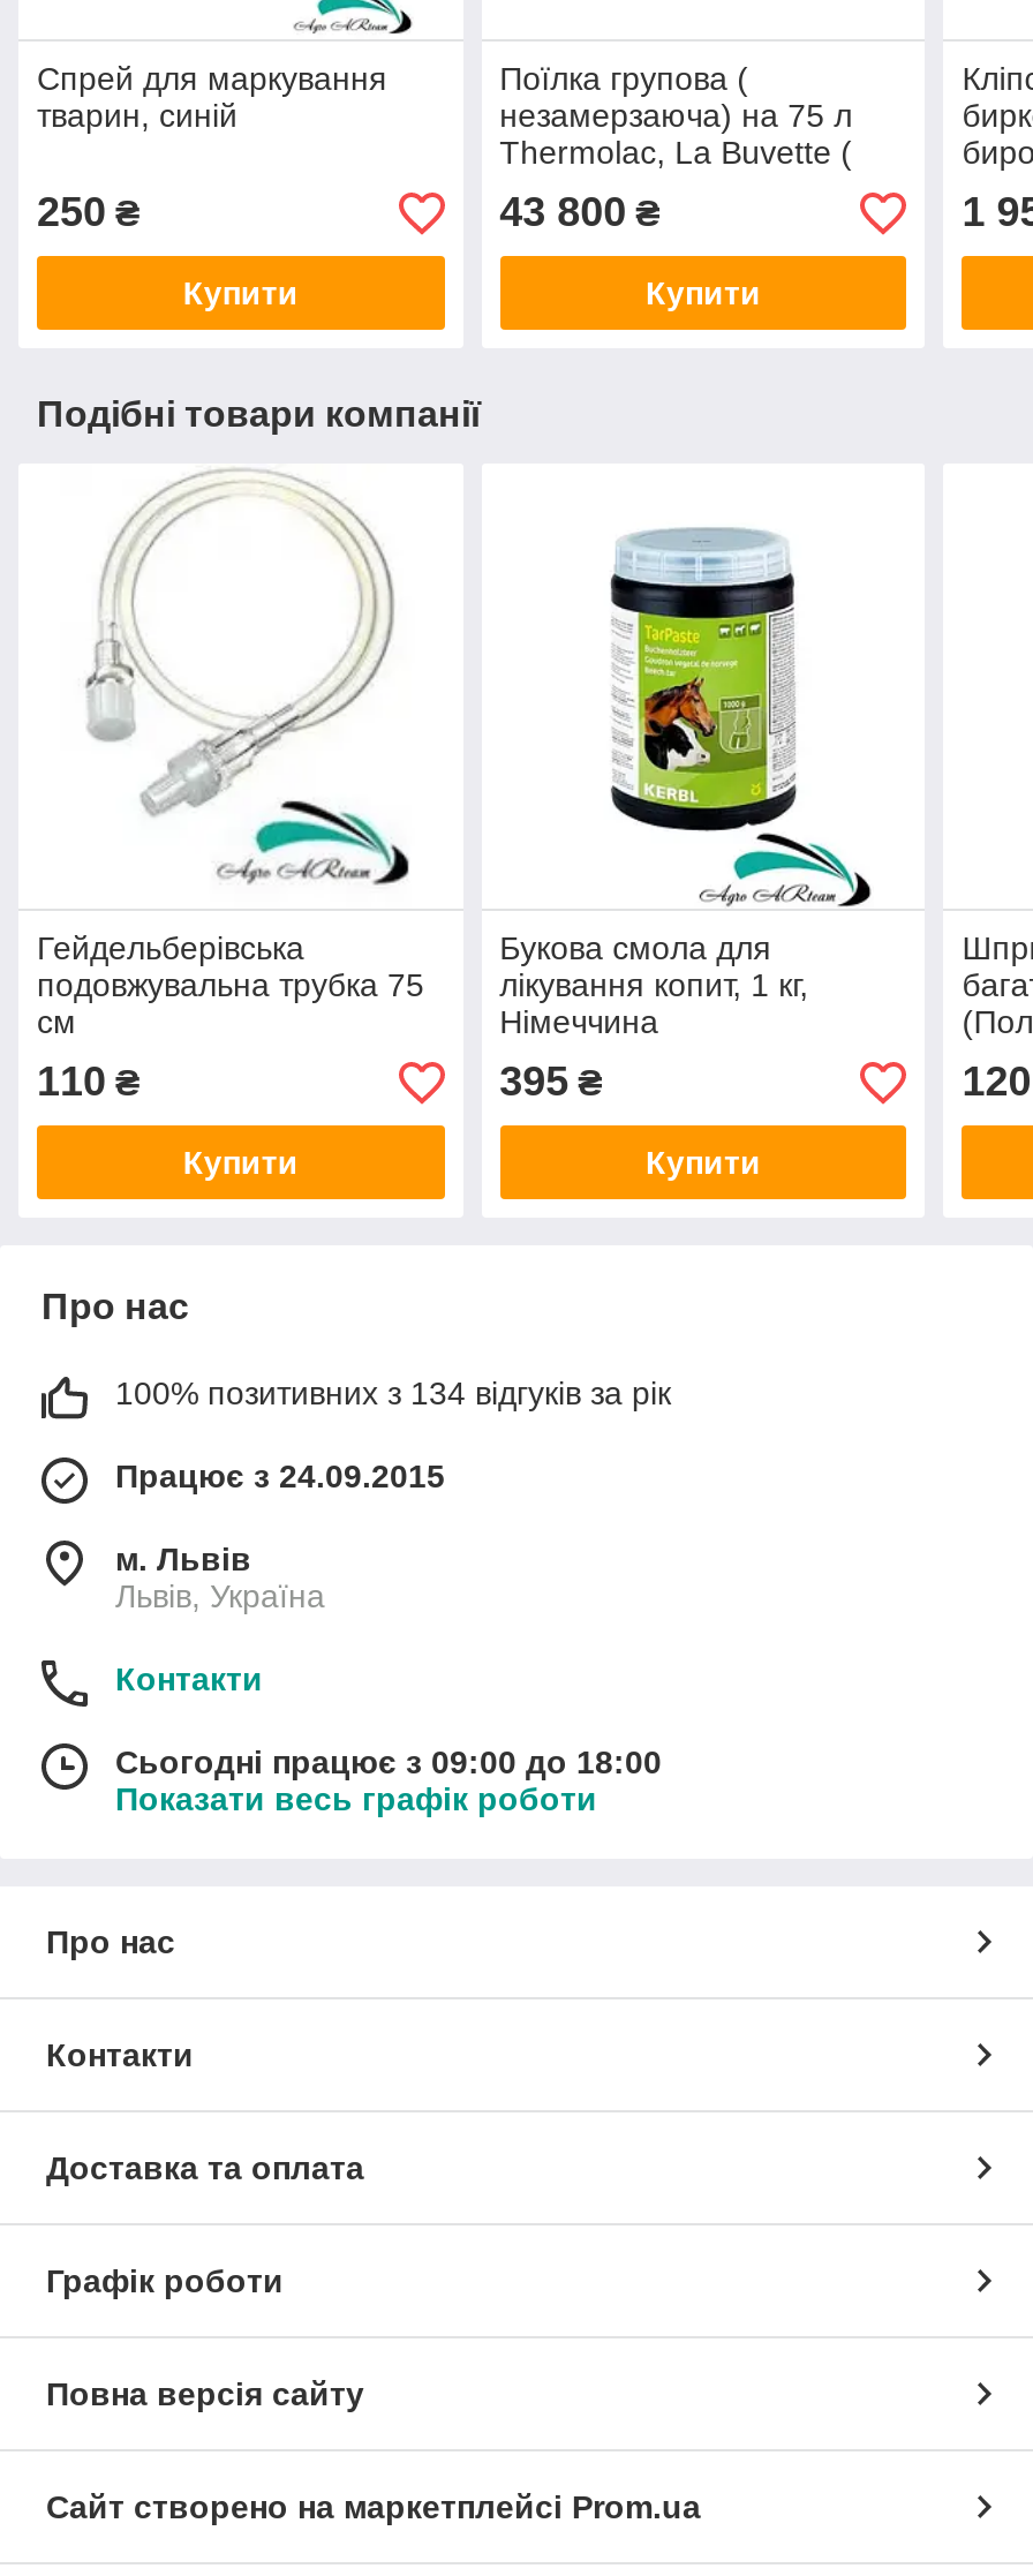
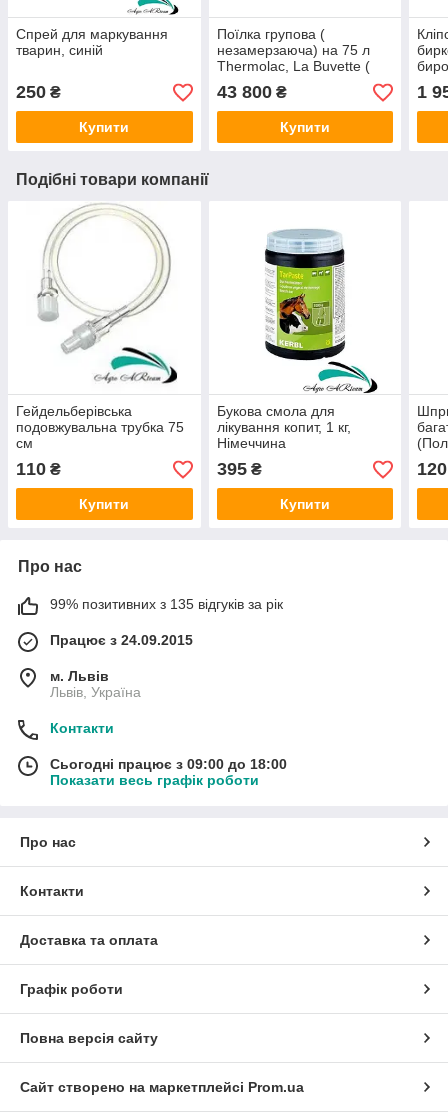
- 100% позитивних з 134 відгуків за рік
+ 99% позитивних з 135 відгуків за рік
